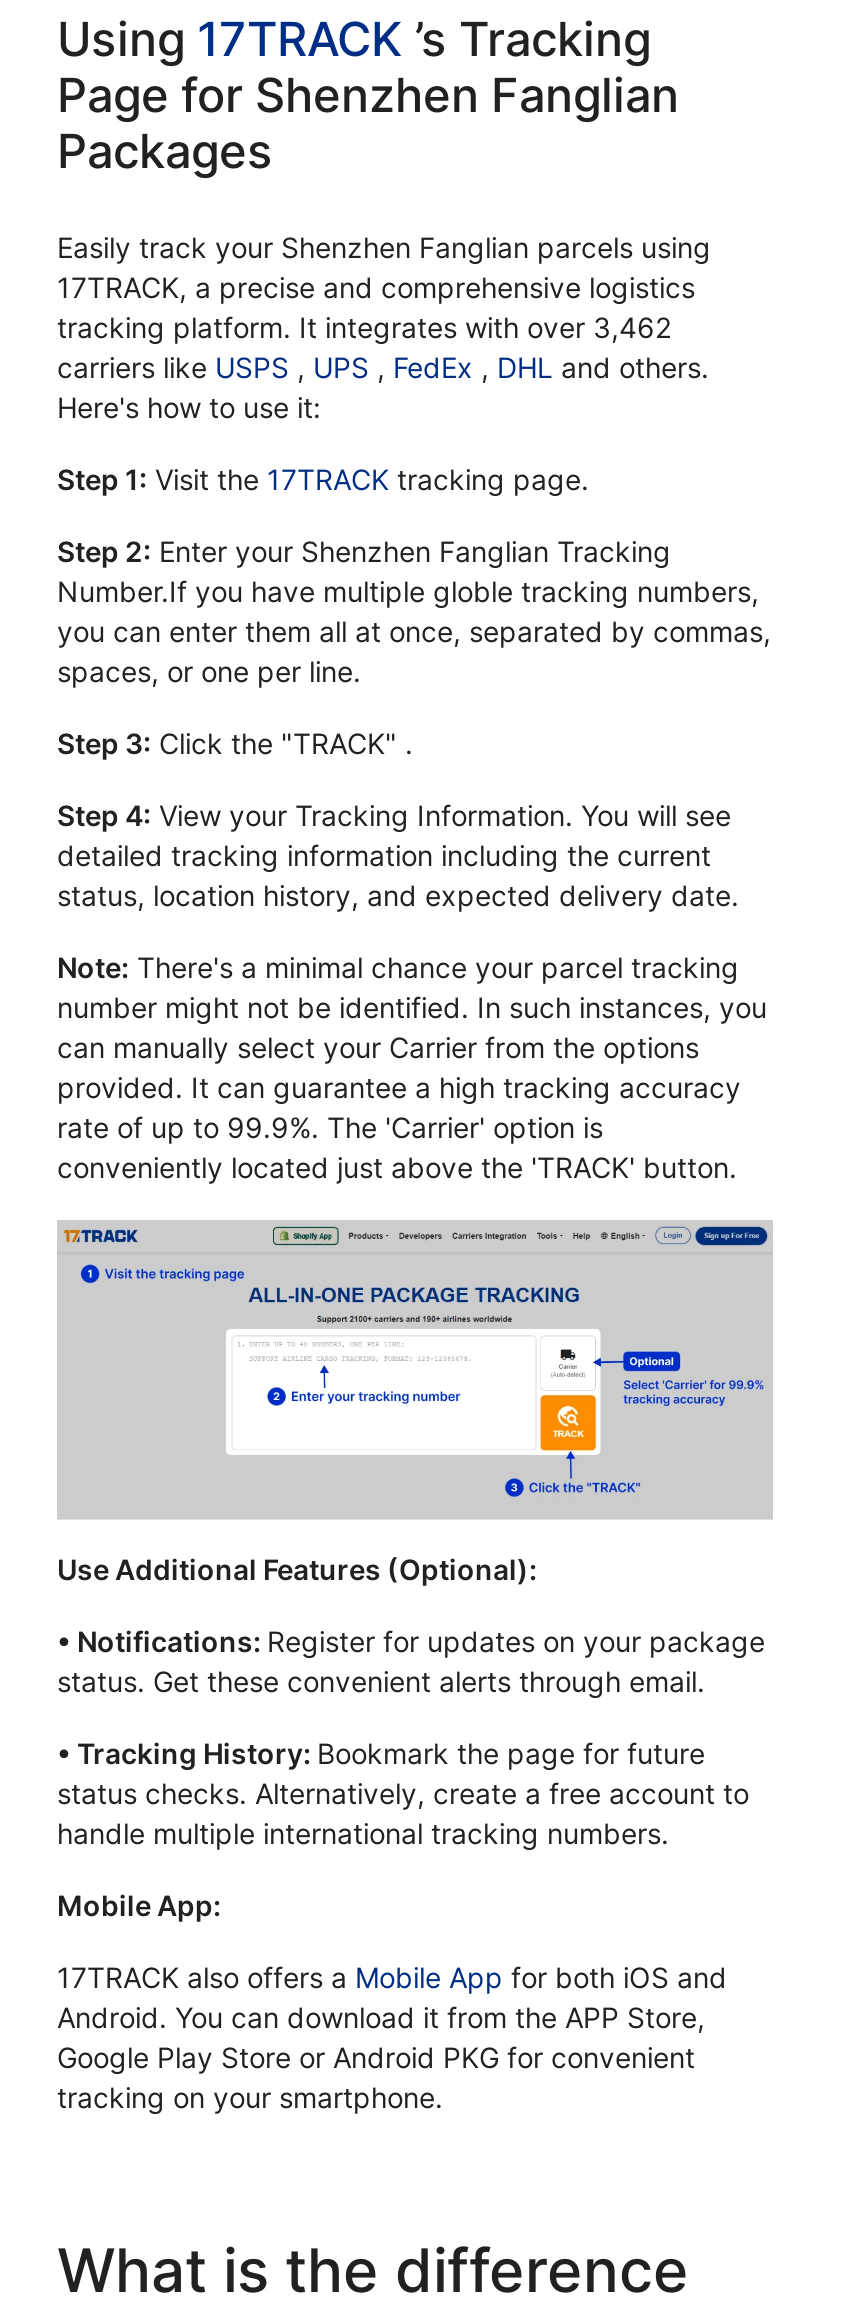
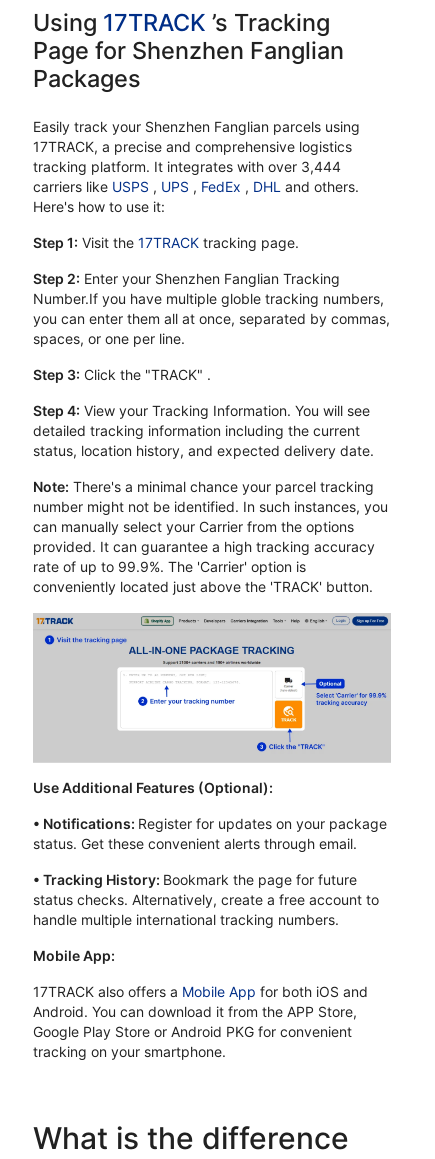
- tracking platform. It integrates with over 3,462
+ tracking platform. It integrates with over 3,444
